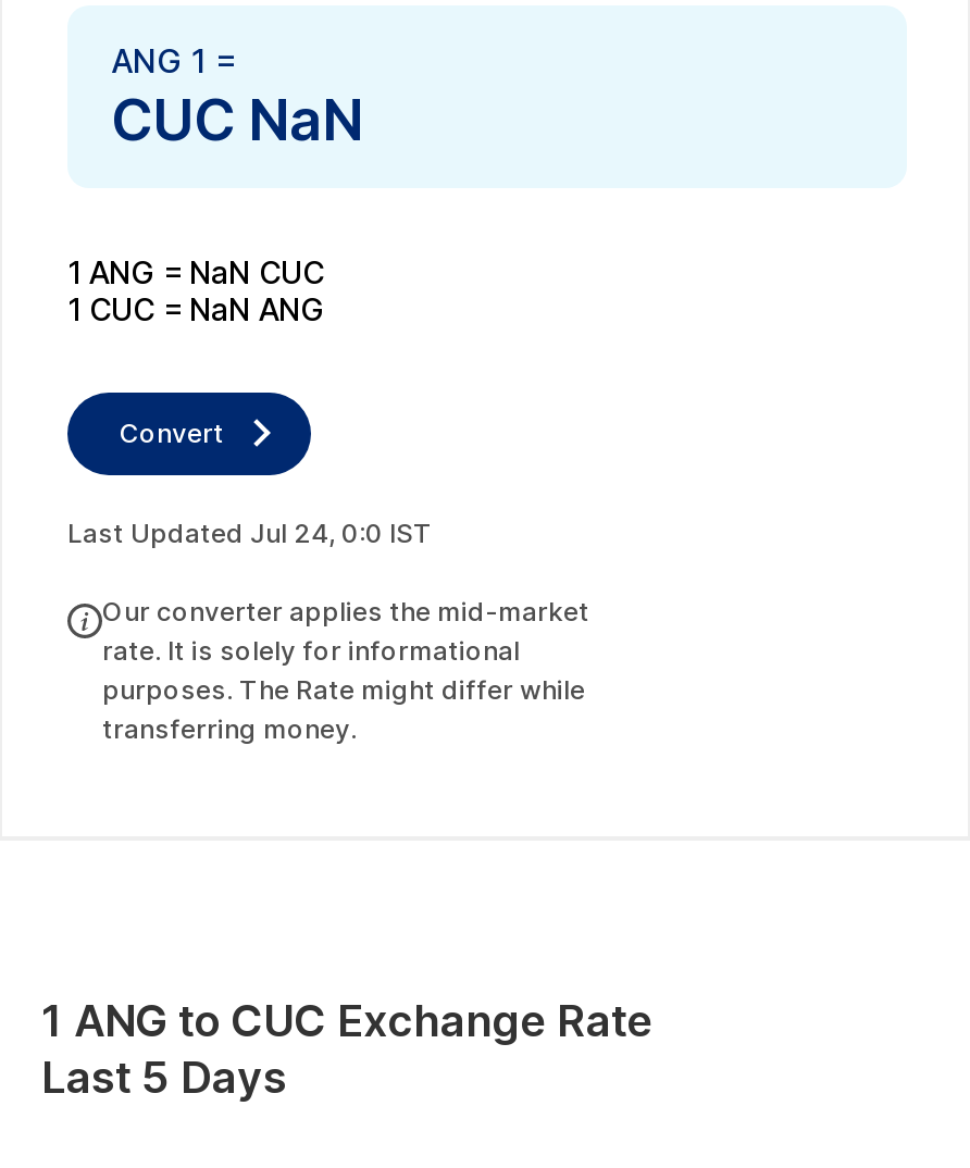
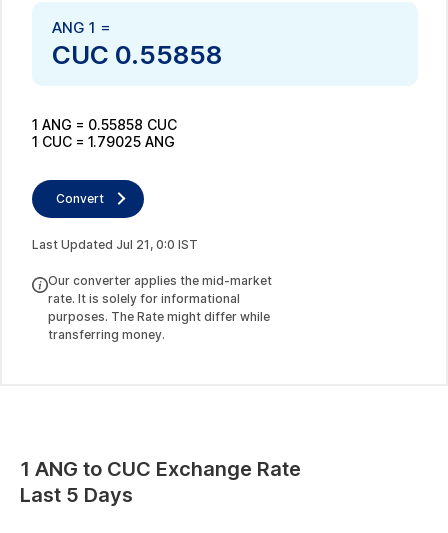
- CUC NaN
+ CUC 0.55858

- 1 ANG = NaN CUC
+ 1 ANG = 0.55858 CUC

- 1 CUC = NaN ANG
+ 1 CUC = 1.79025 ANG

- Last Updated Jul 24, 0:0 IST
+ Last Updated Jul 21, 0:0 IST
